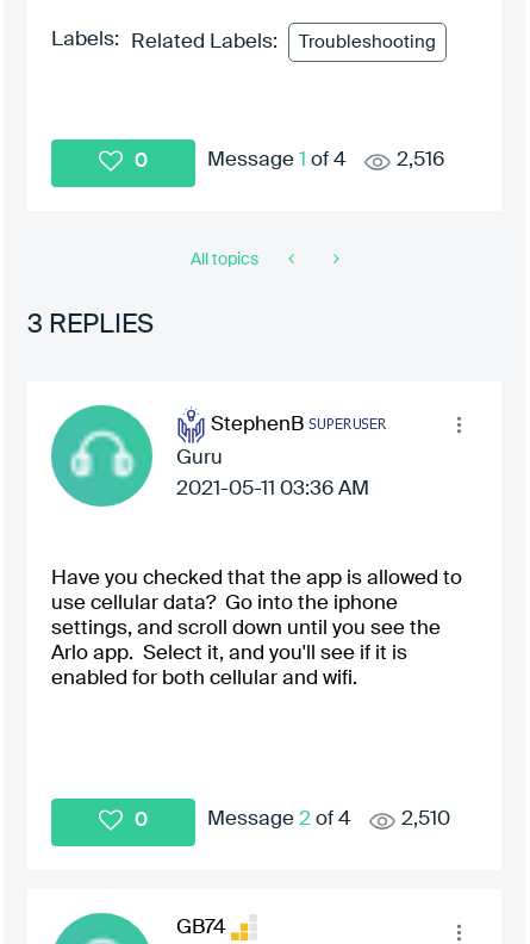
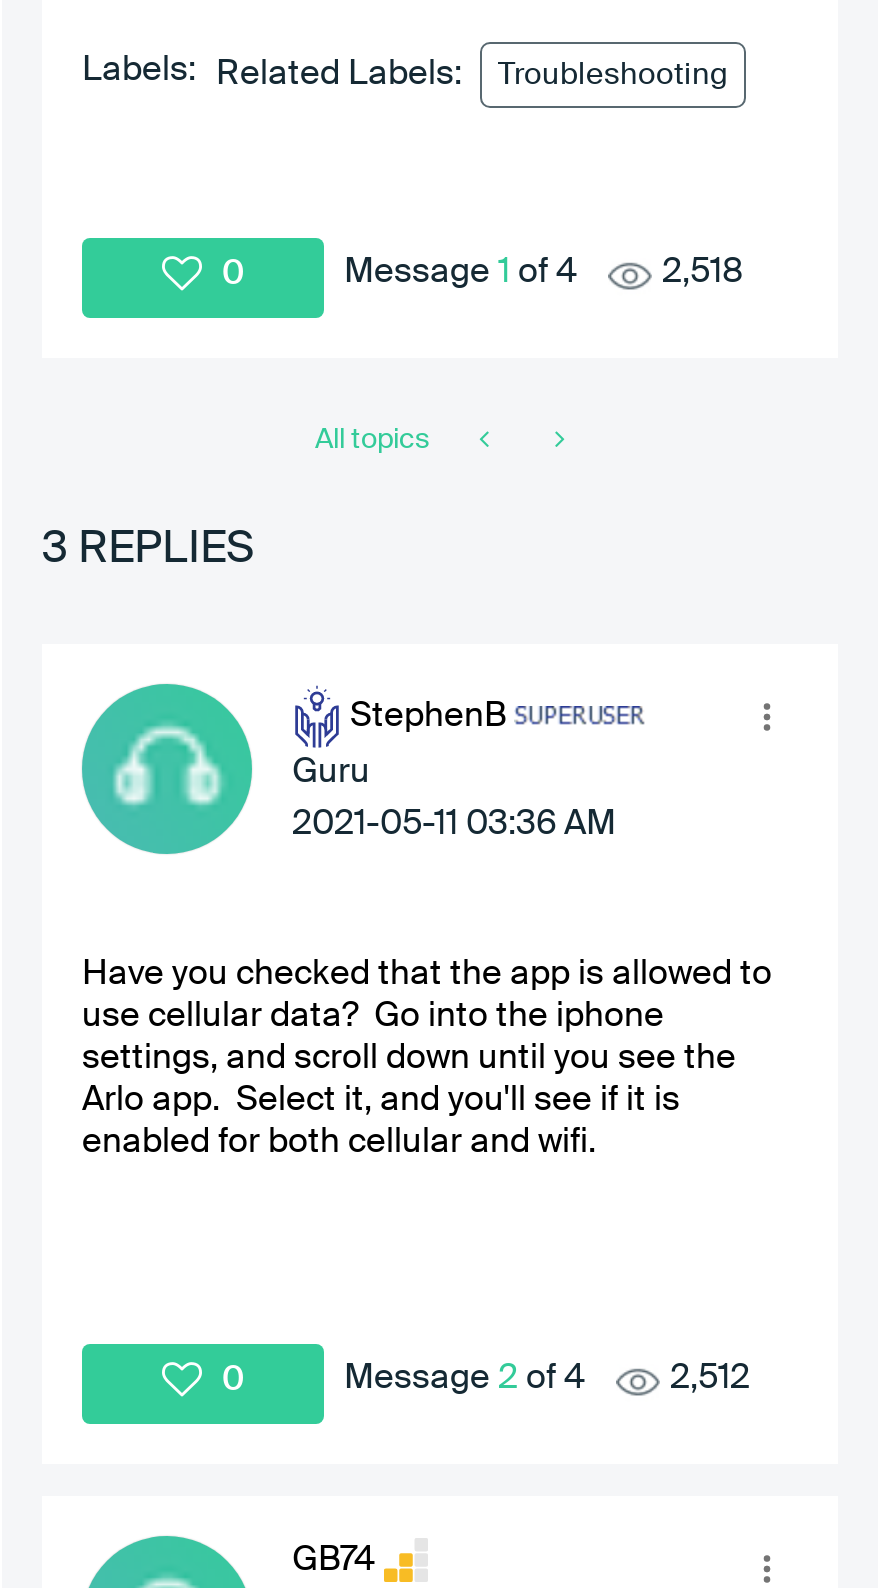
- 2,516
+ 2,518

- 2,510
+ 2,512
